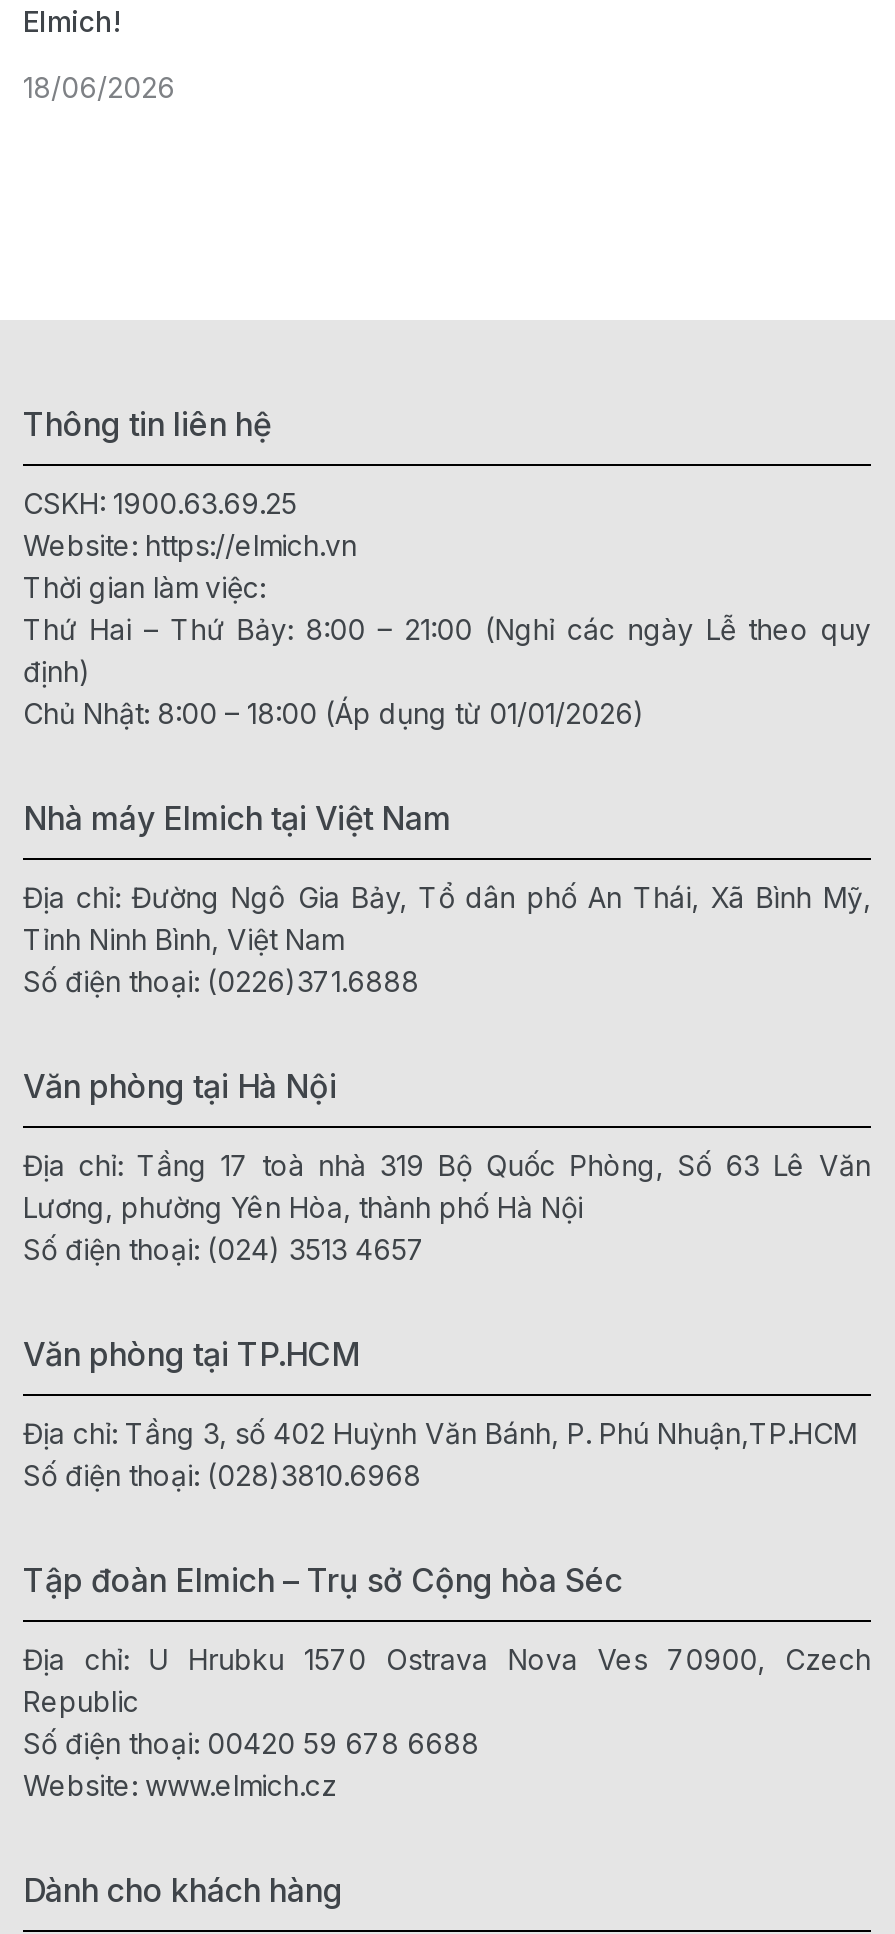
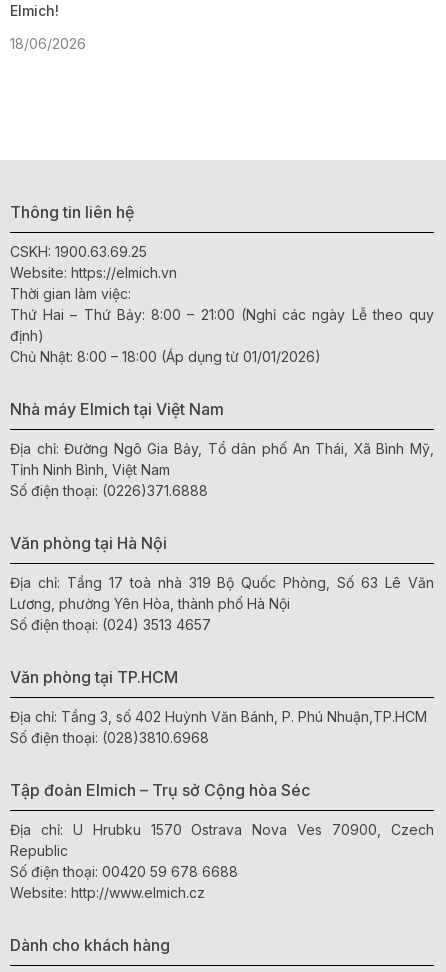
- Website: www.elmich.cz
+ Website: http://www.elmich.cz
